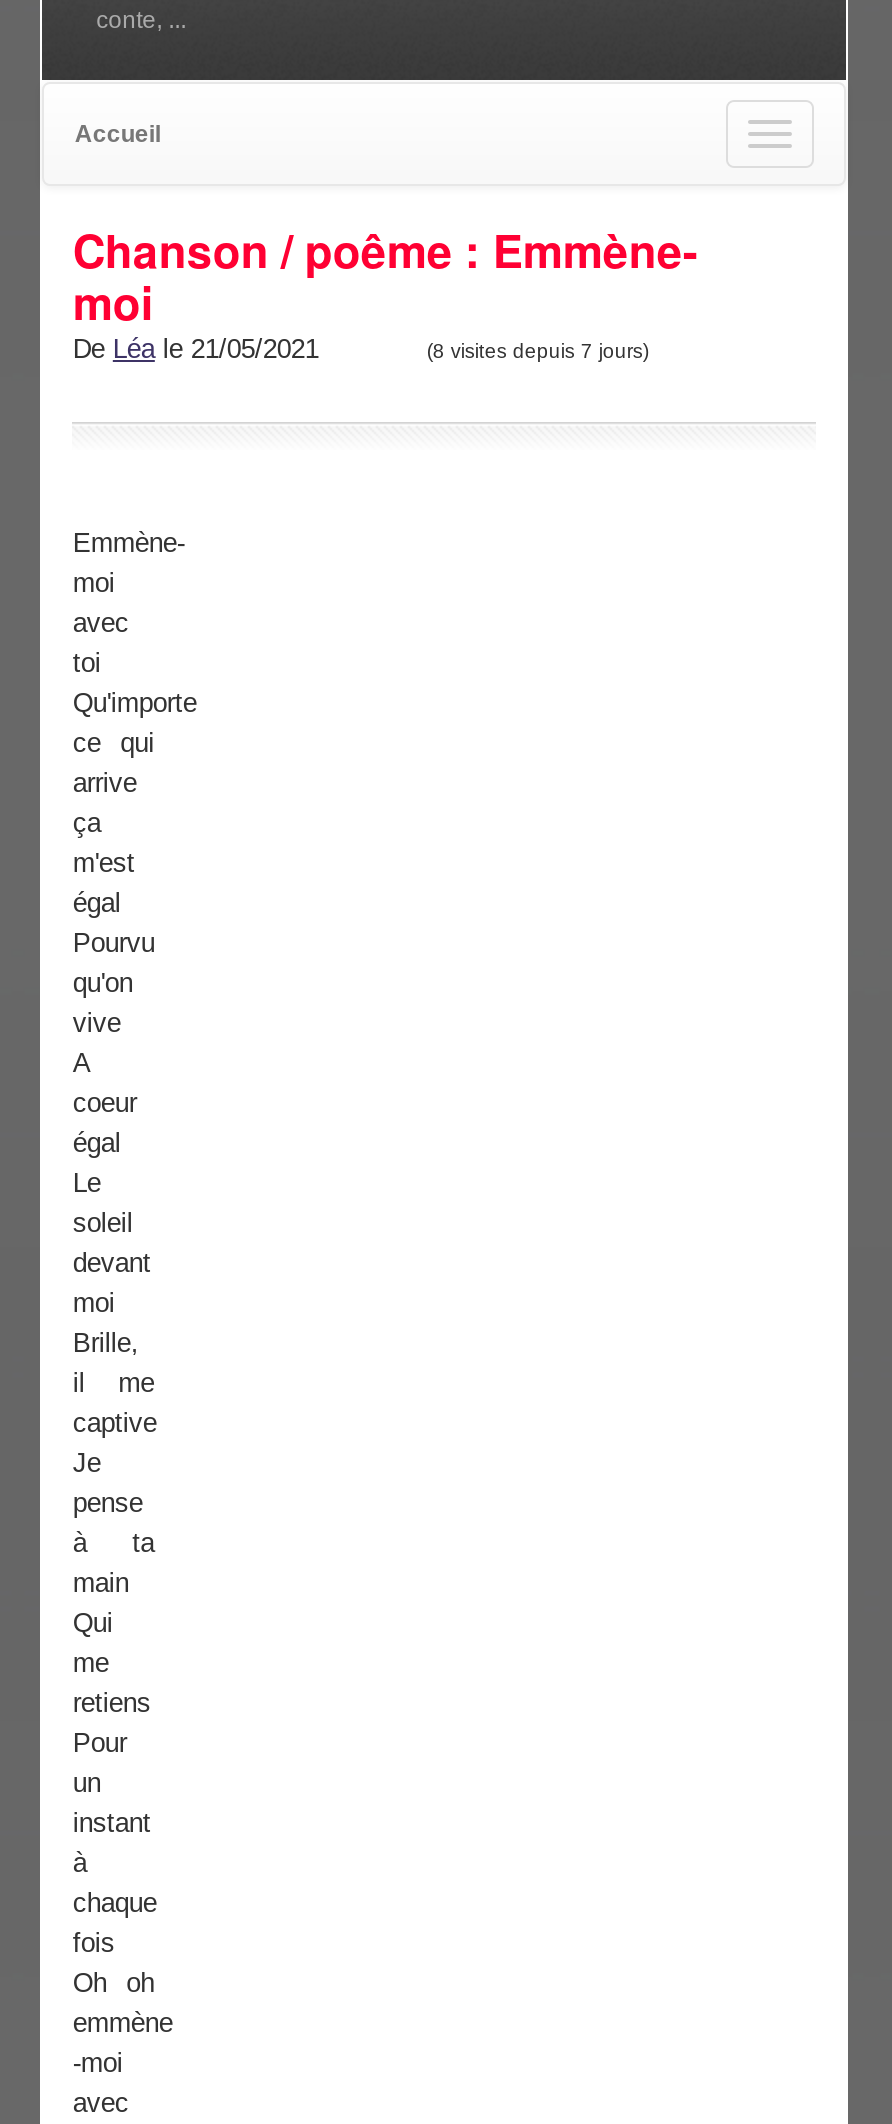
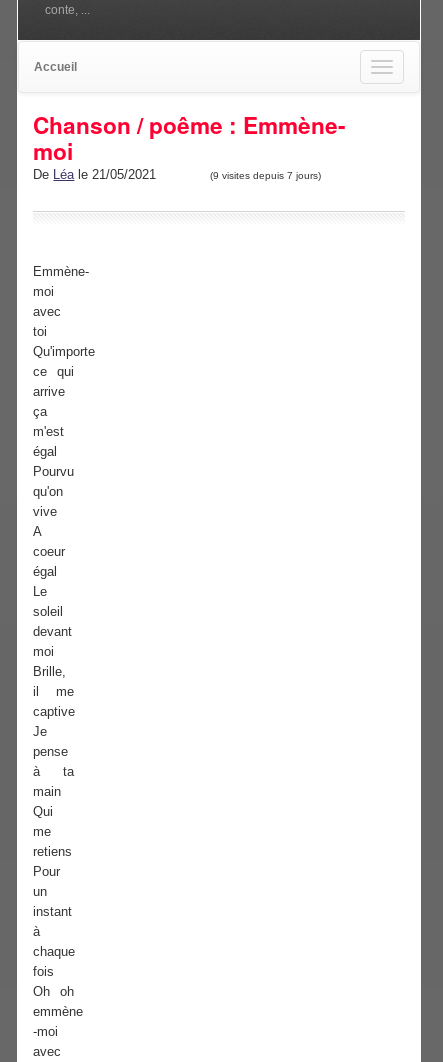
- (8 visites depuis 7 jours)
+ (9 visites depuis 7 jours)
